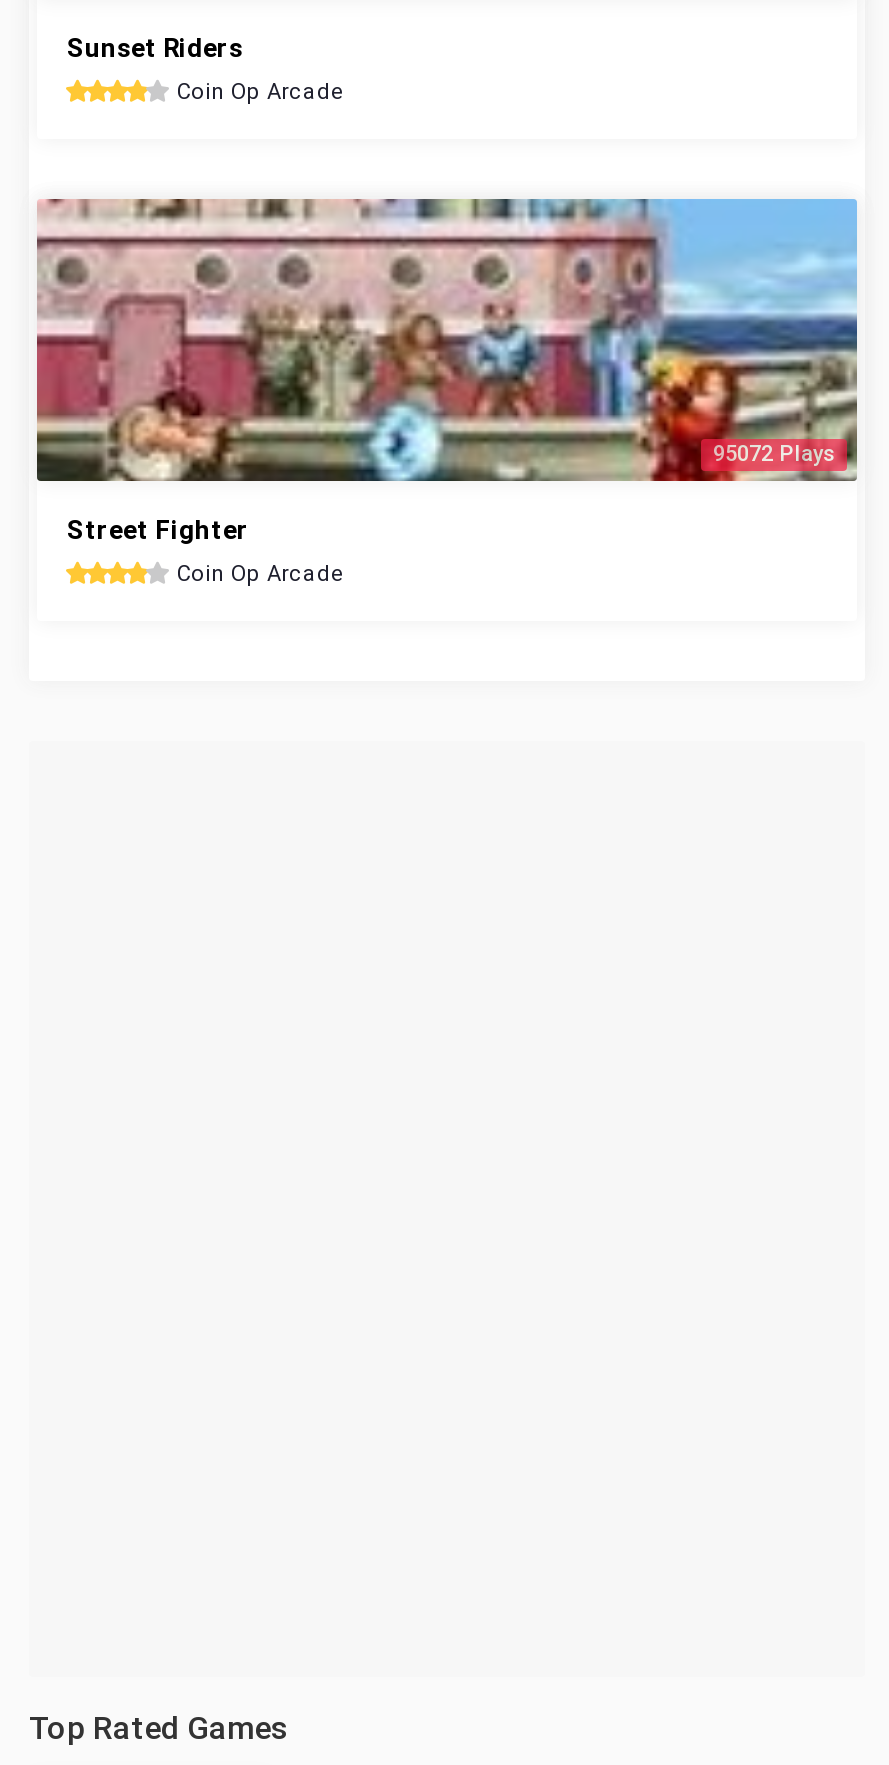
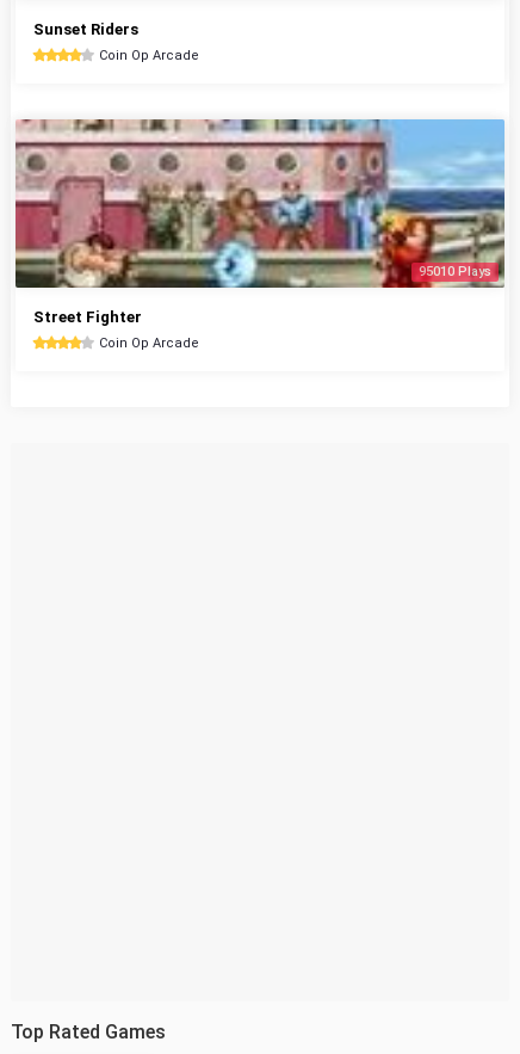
- 95072 Plays
+ 95010 Plays
